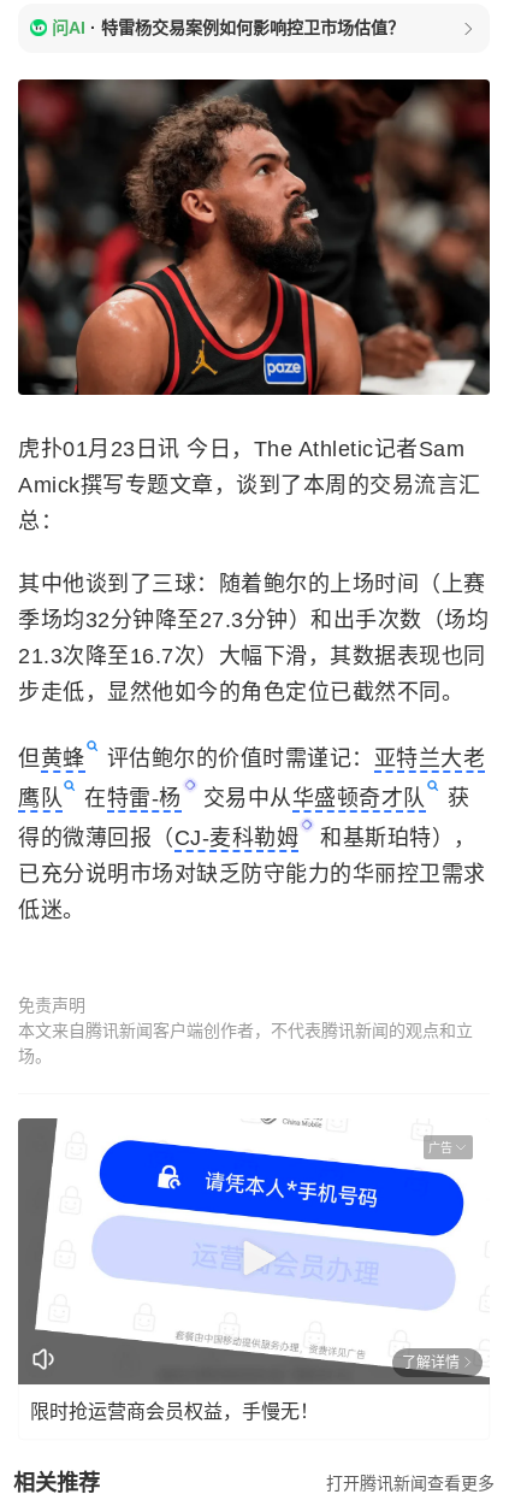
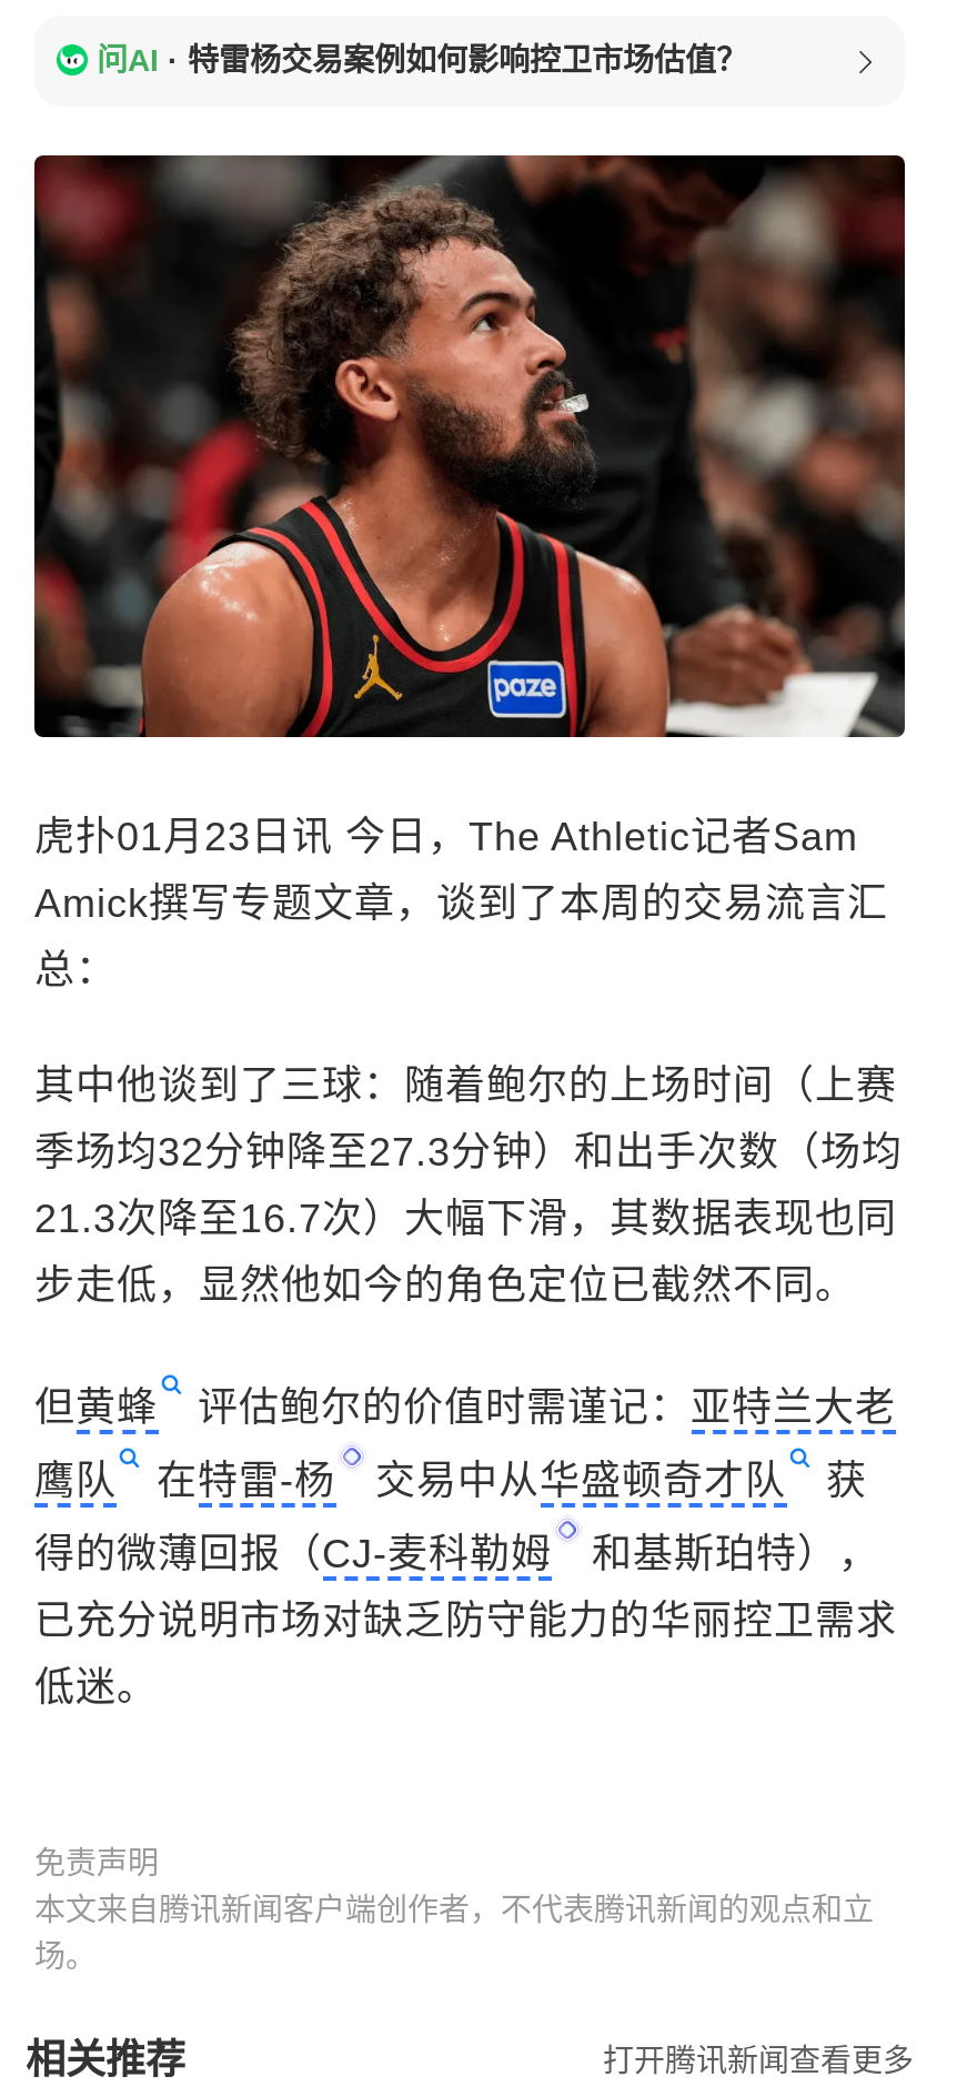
- [image]
- 广告

- 了解详情
- 限时抢运营商会员权益，手慢无！
